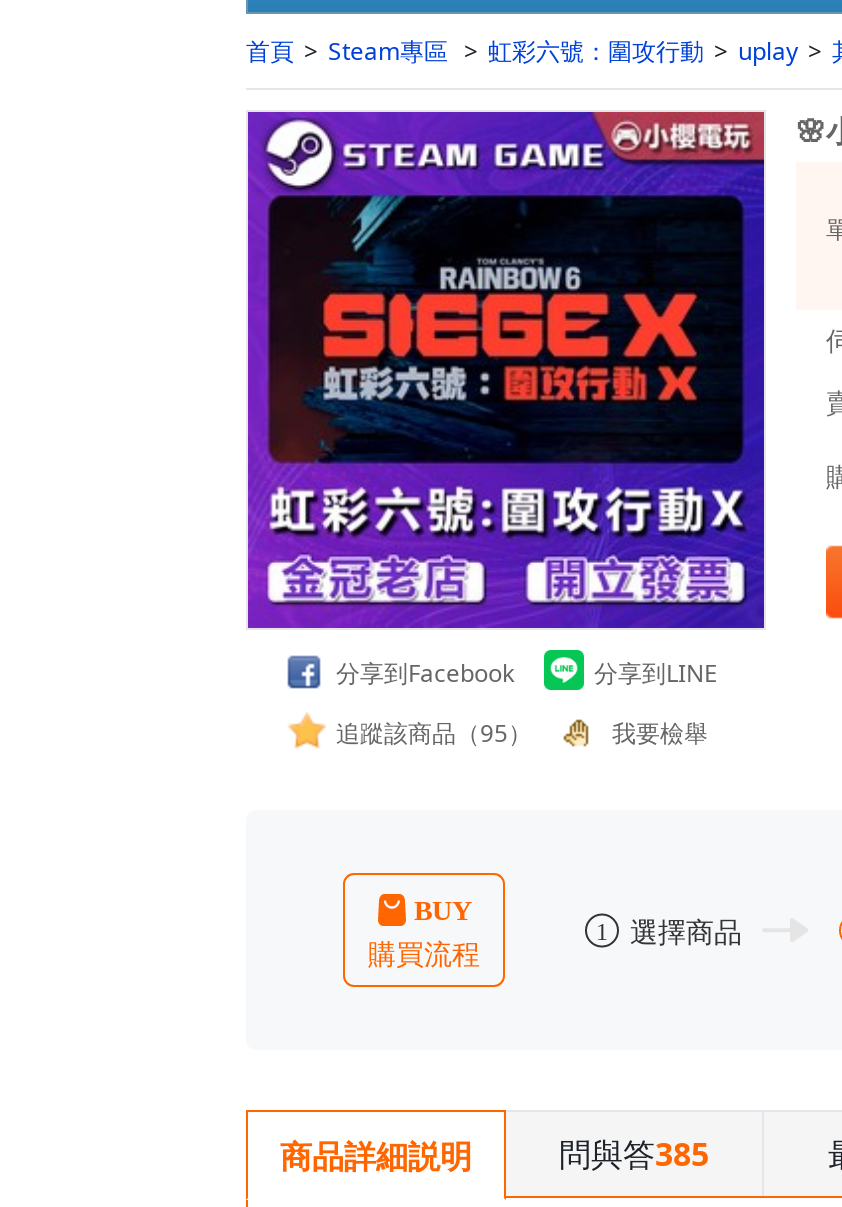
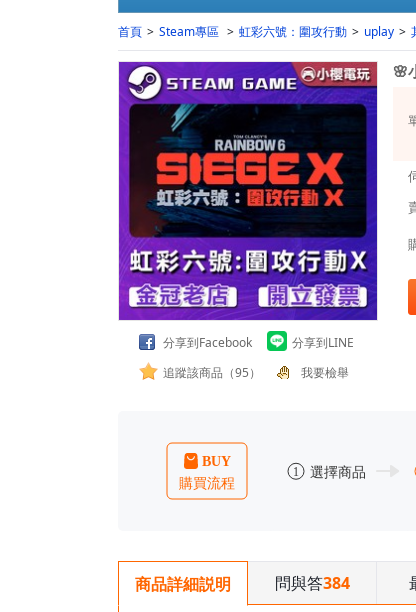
- 商品詳細説明 問與答385
+ 商品詳細説明 問與答384
